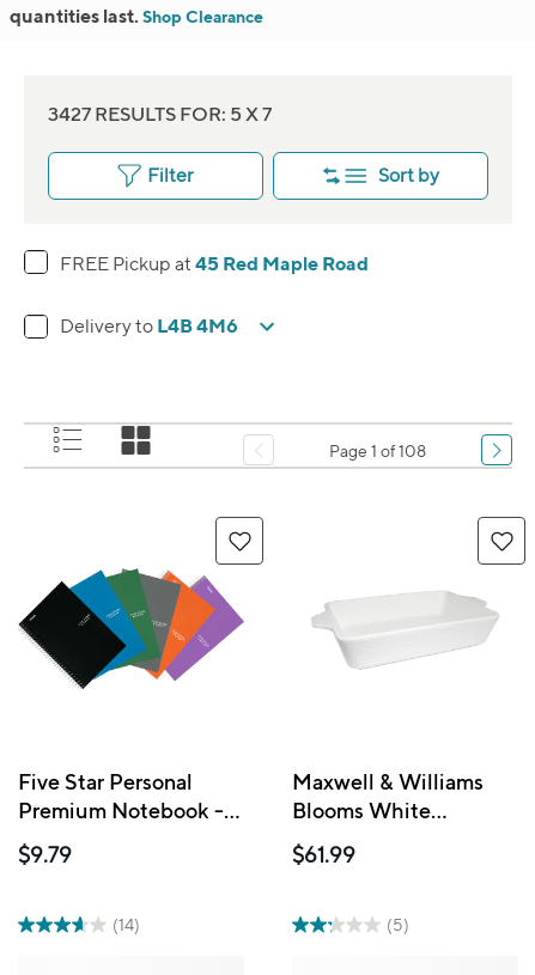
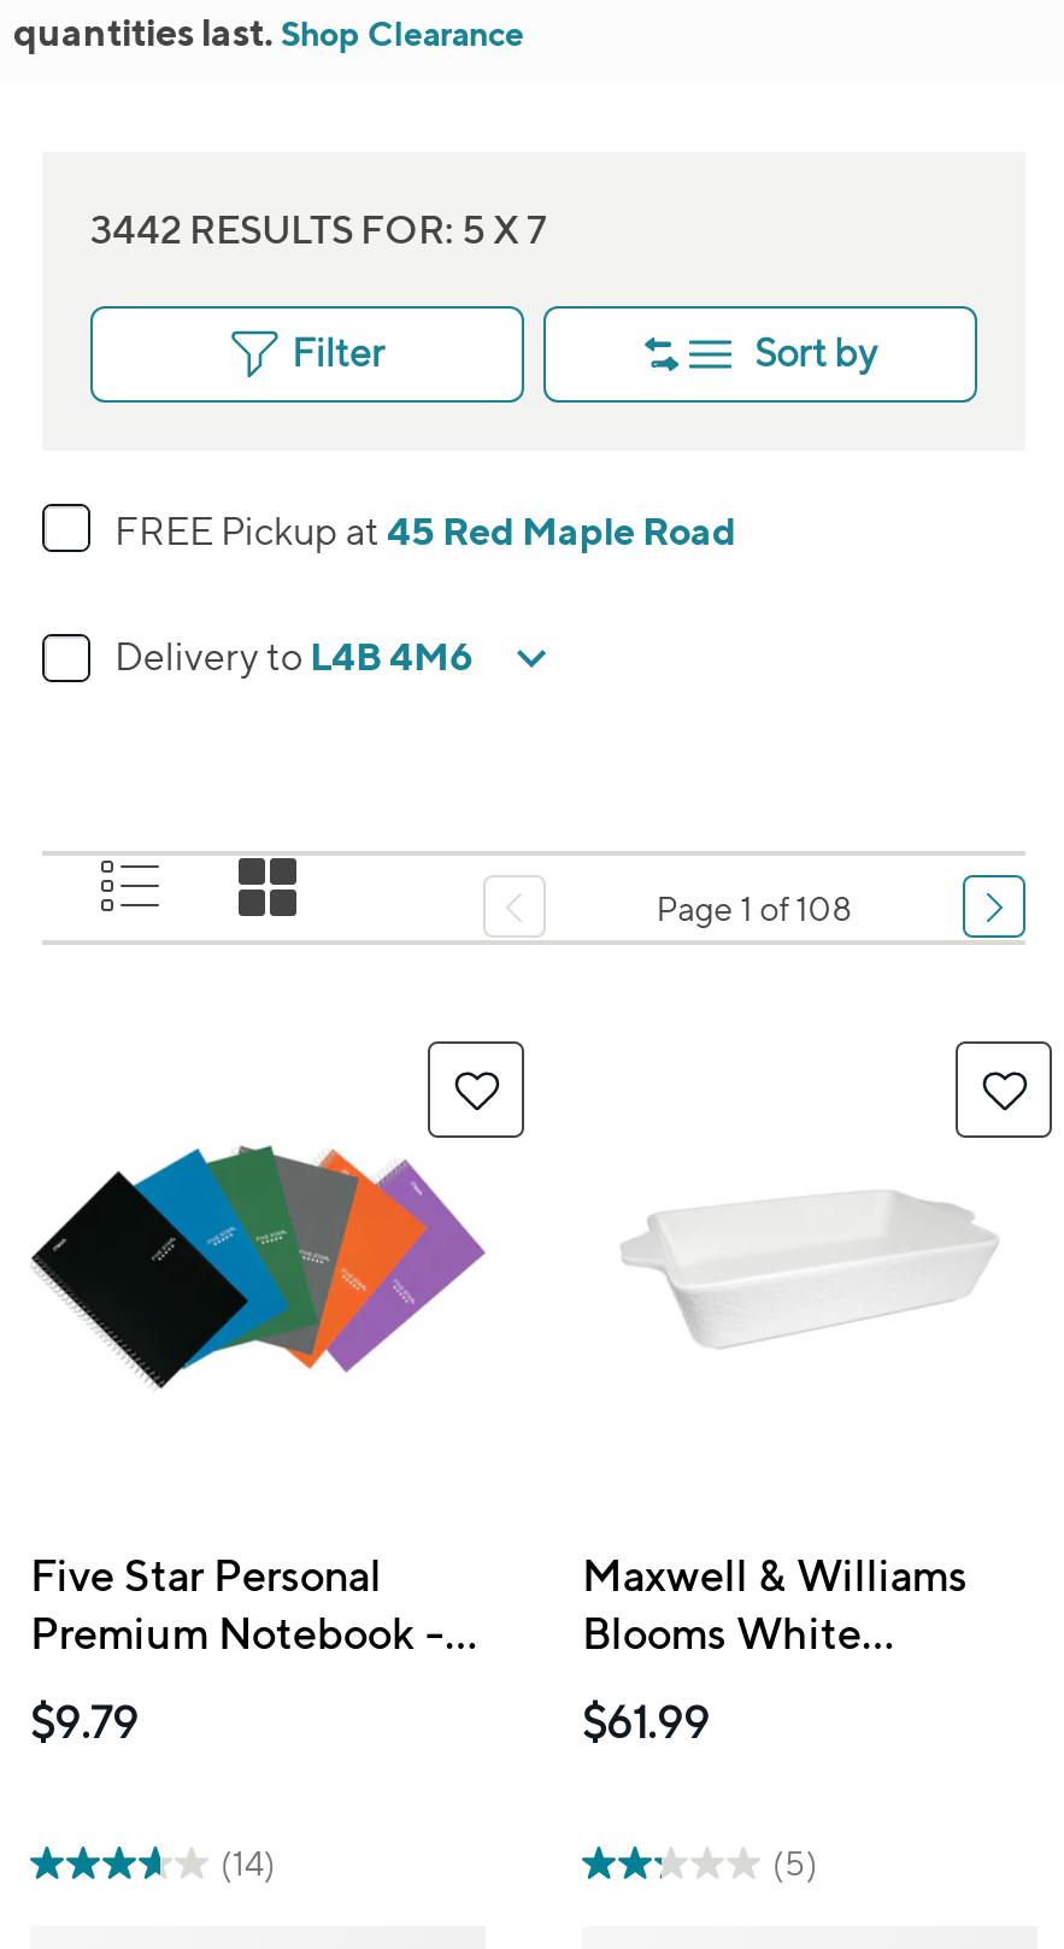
- 3427 RESULTS FOR: 5 X 7
+ 3442 RESULTS FOR: 5 X 7
